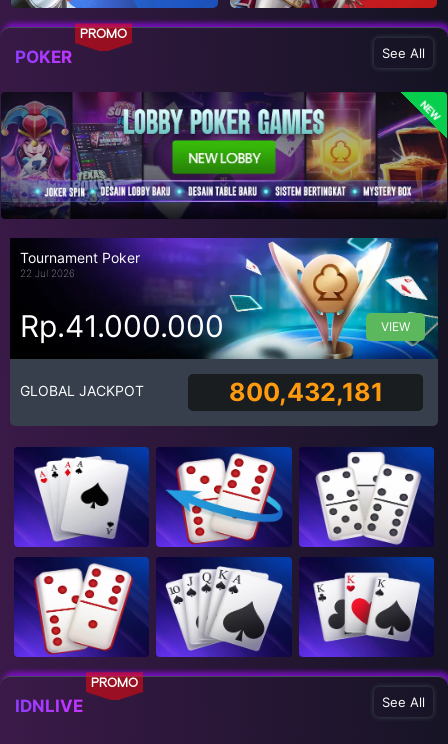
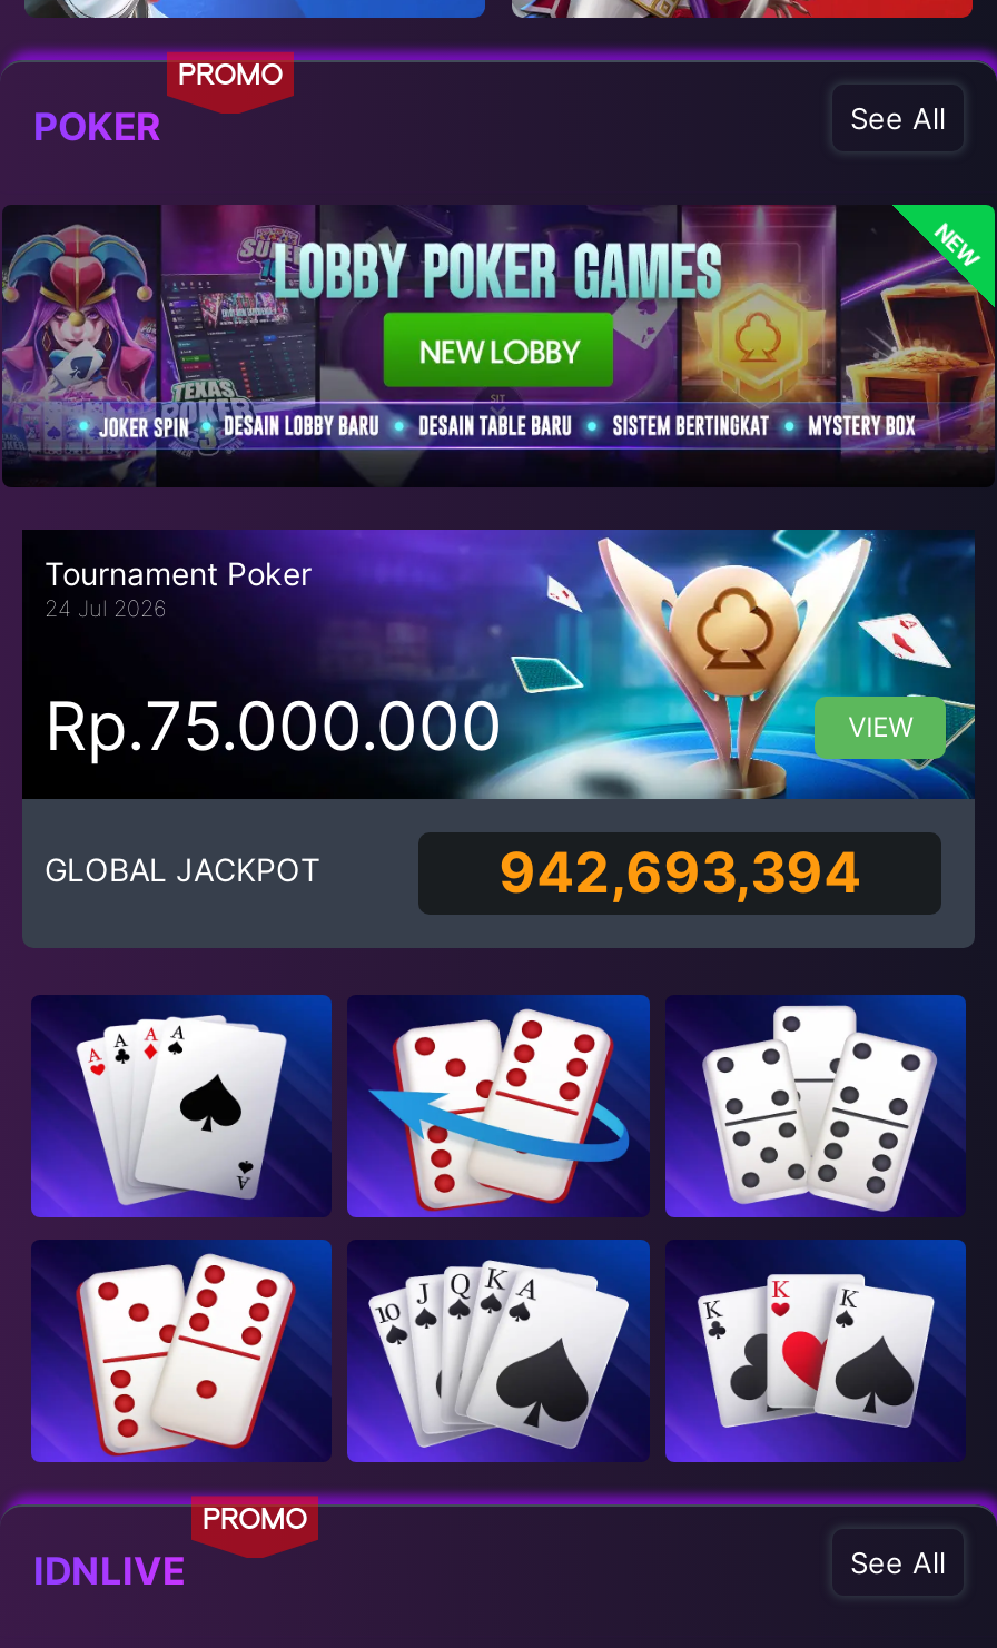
- 22 Jul 2026
+ 24 Jul 2026

- Rp.41.000.000
+ Rp.75.000.000

- 800,432,181
+ 942,693,394
